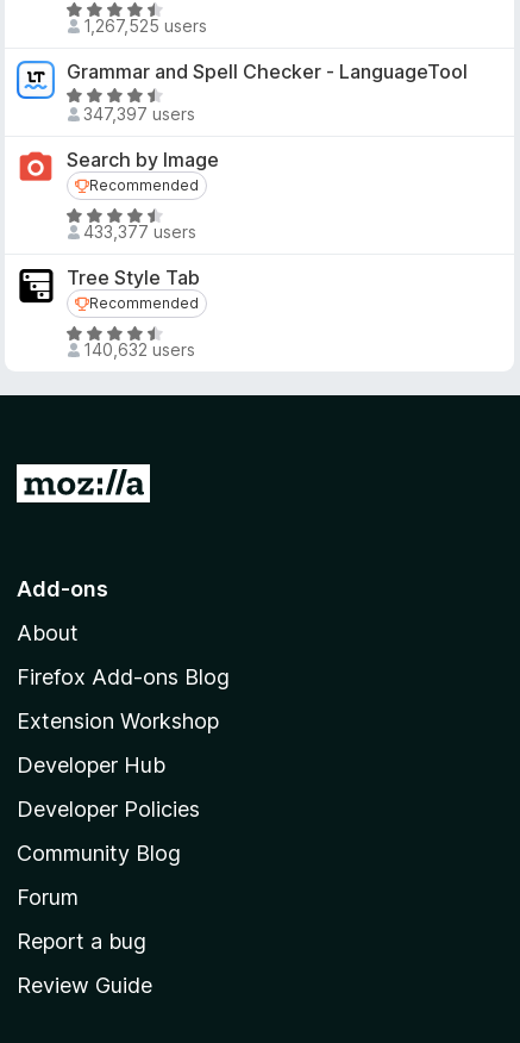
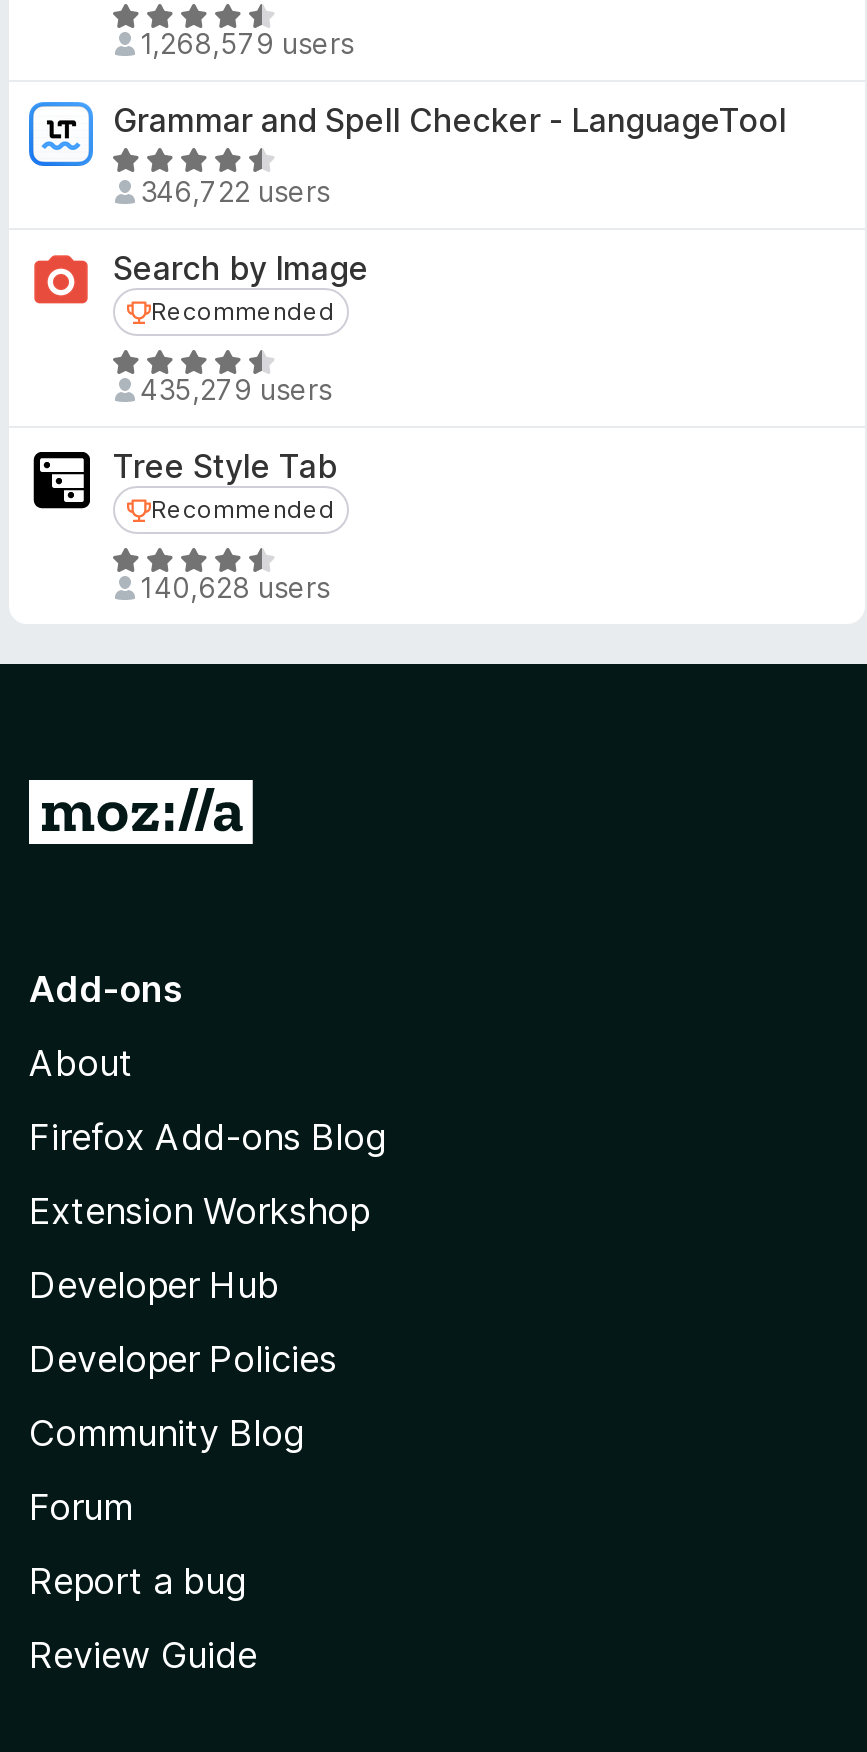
- 1,267,525 users
+ 1,268,579 users

- 347,397 users
+ 346,722 users

- 433,377 users
+ 435,279 users

- 140,632 users
+ 140,628 users
